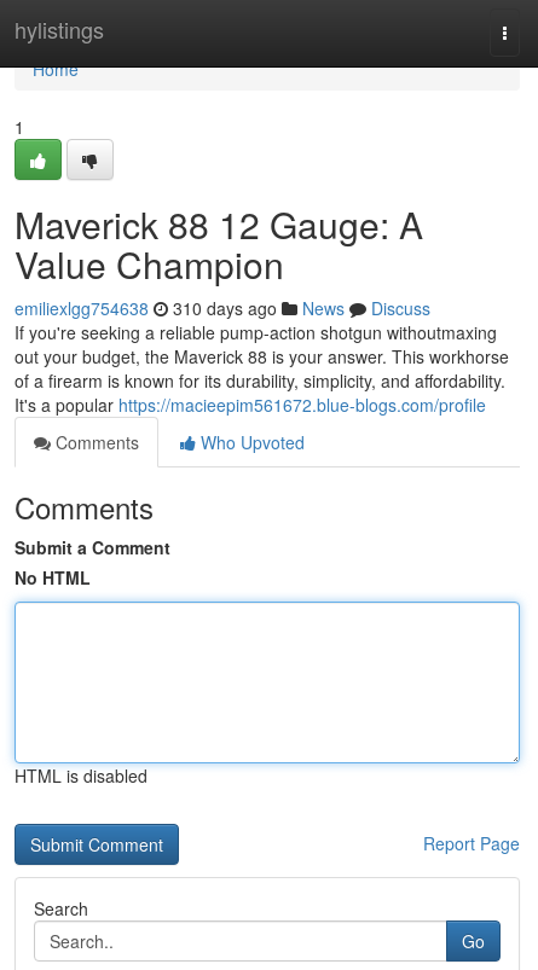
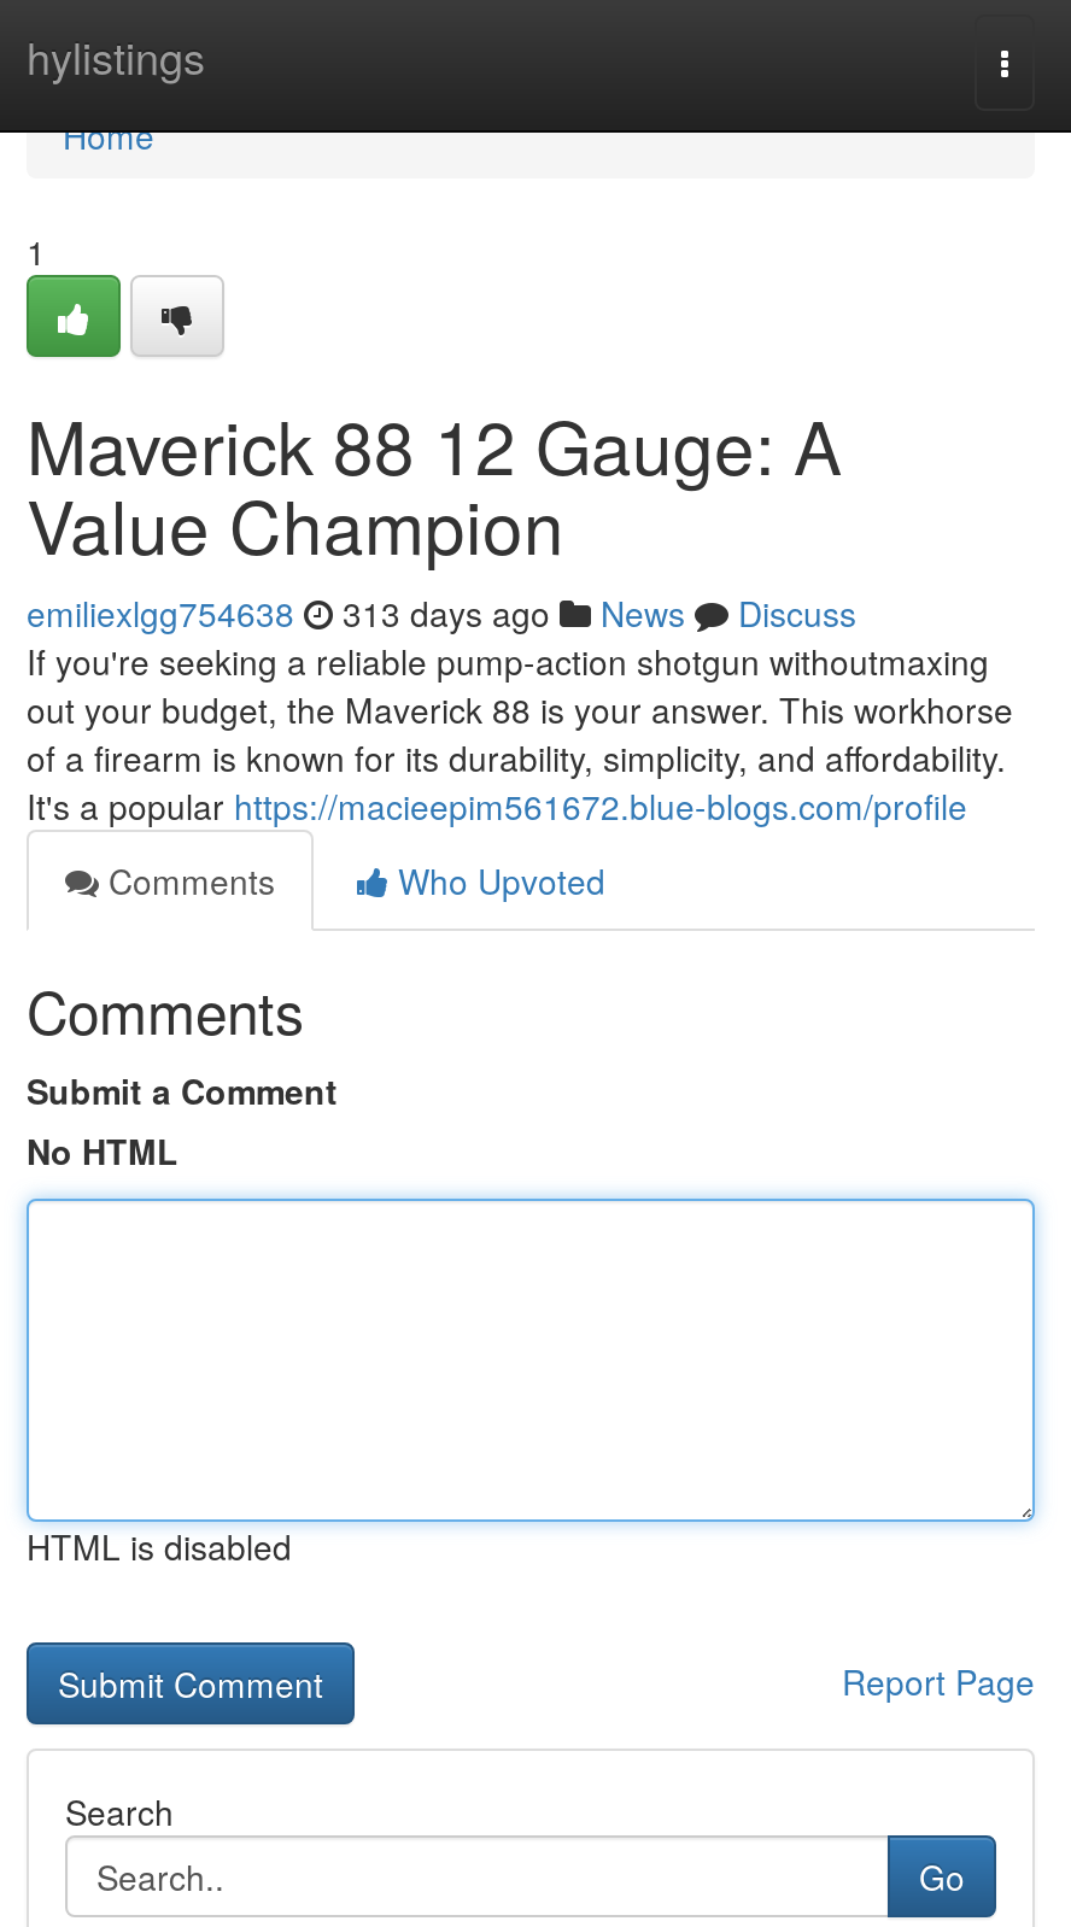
- emiliexlgg754638 310 days ago News Discuss
+ emiliexlgg754638 313 days ago News Discuss
